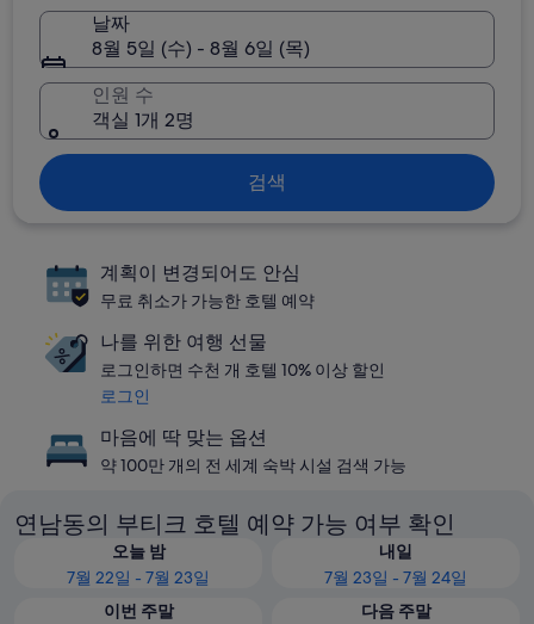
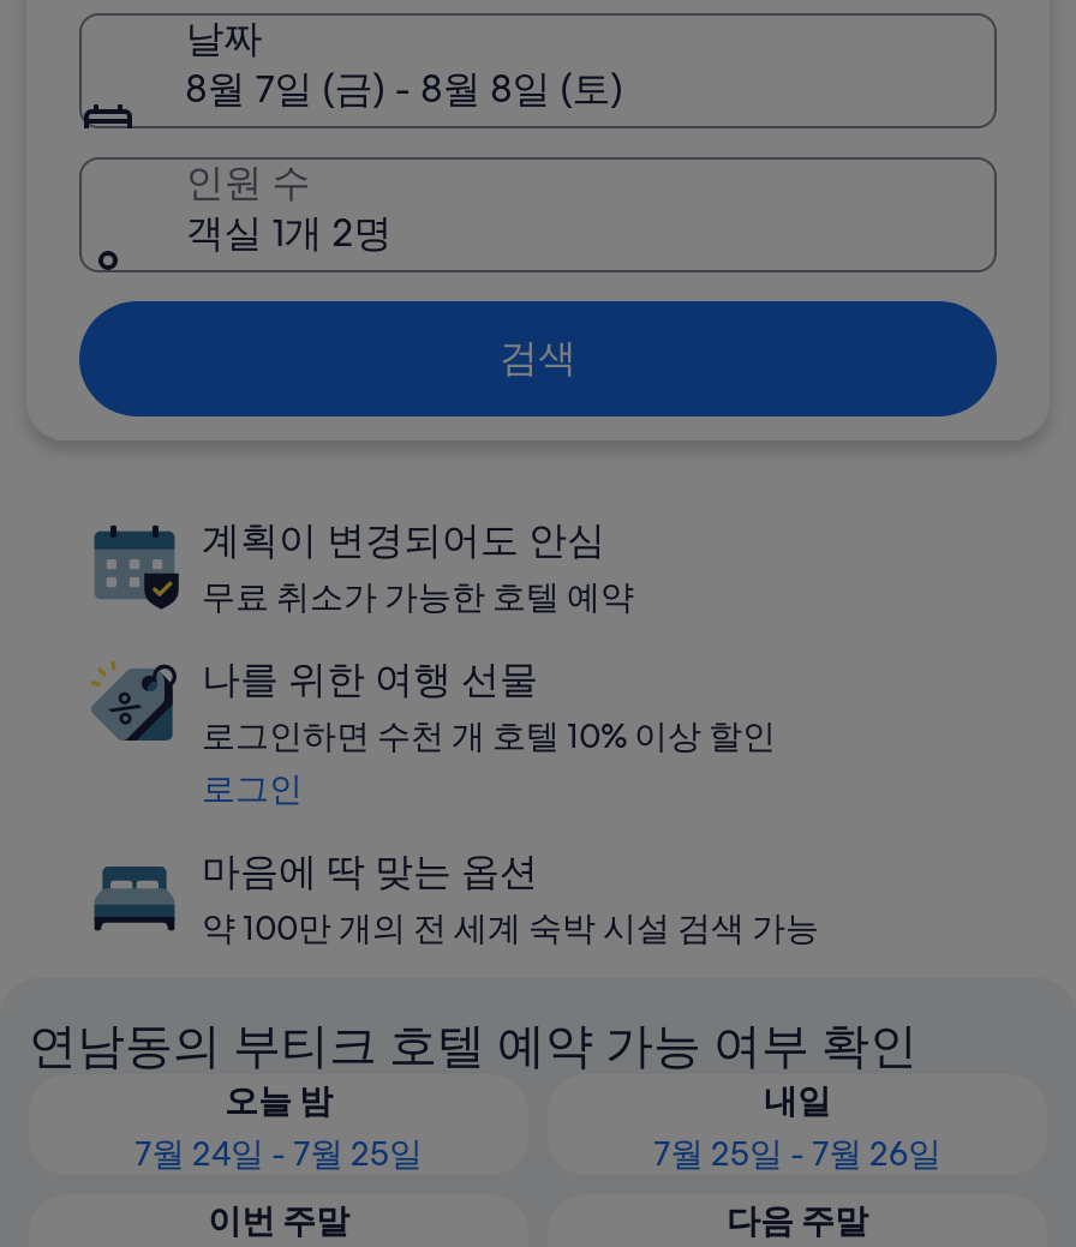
- 8월 5일 (수) - 8월 6일 (목)
+ 8월 7일 (금) - 8월 8일 (토)

- 7월 22일 - 7월 23일
+ 7월 24일 - 7월 25일

- 7월 23일 - 7월 24일
+ 7월 25일 - 7월 26일
